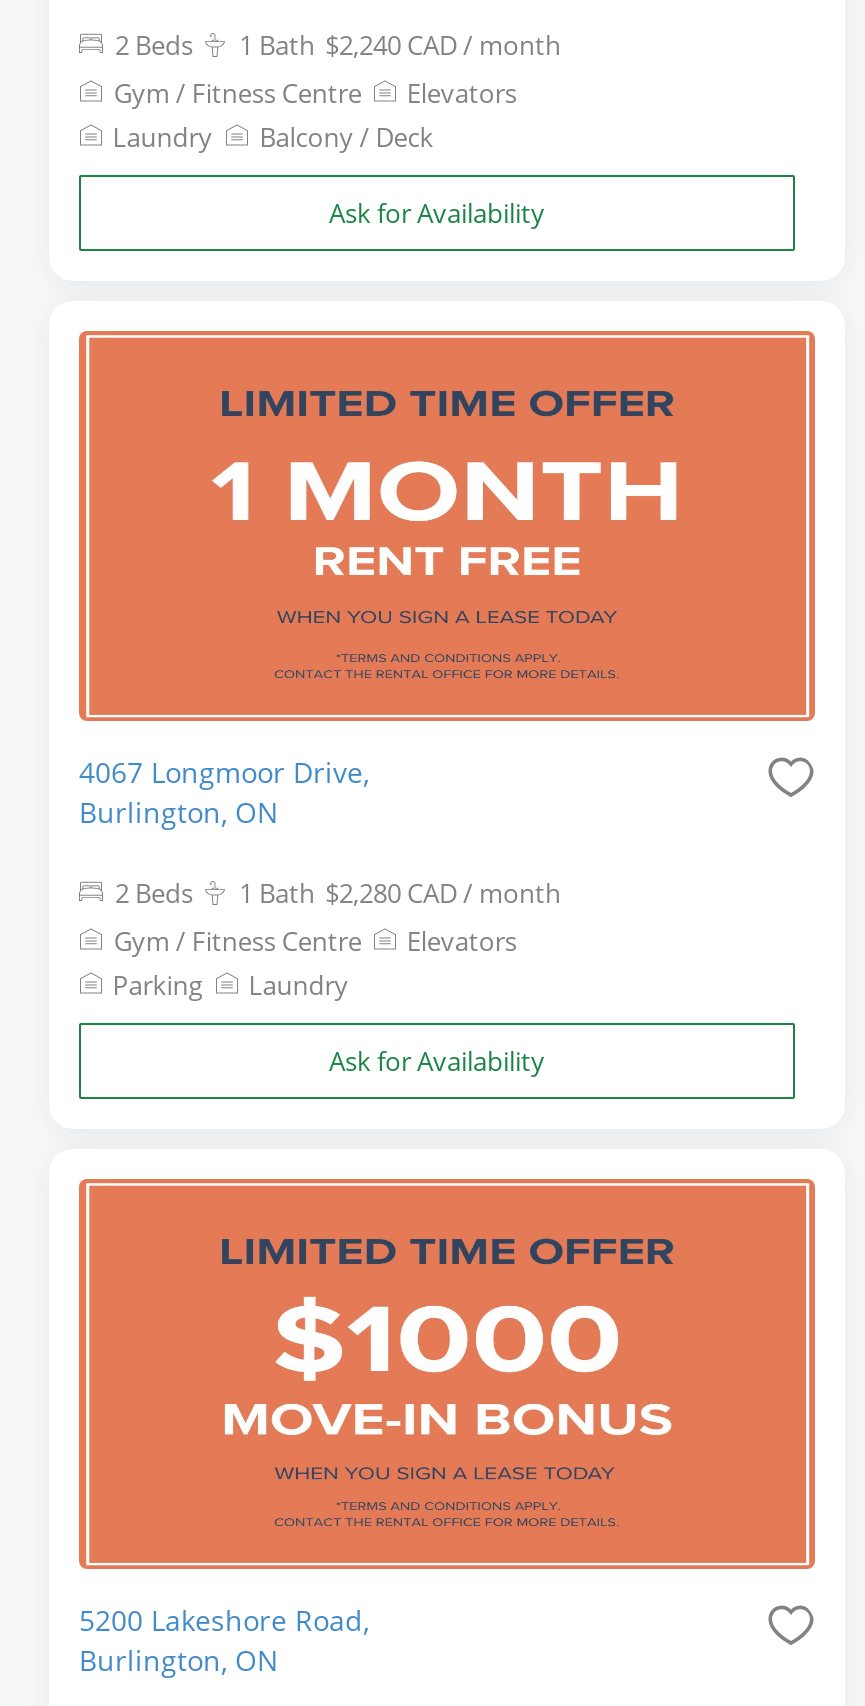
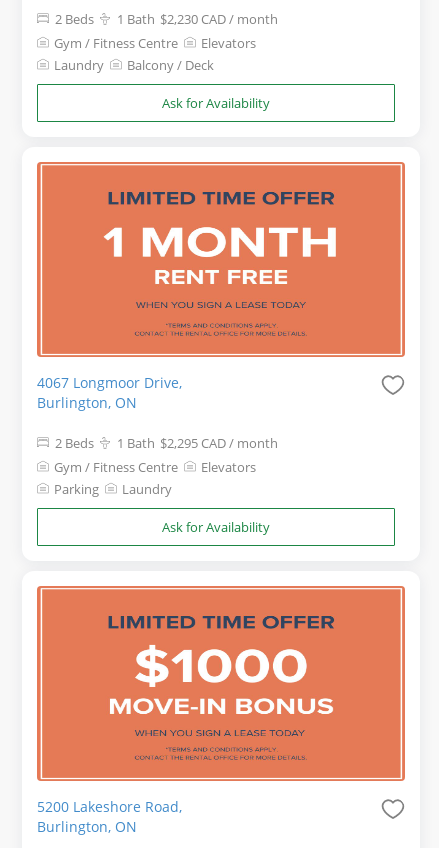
- 1 Bath $2,240 CAD / month
+ 1 Bath $2,230 CAD / month

- 1 Bath $2,280 CAD / month
+ 1 Bath $2,295 CAD / month
